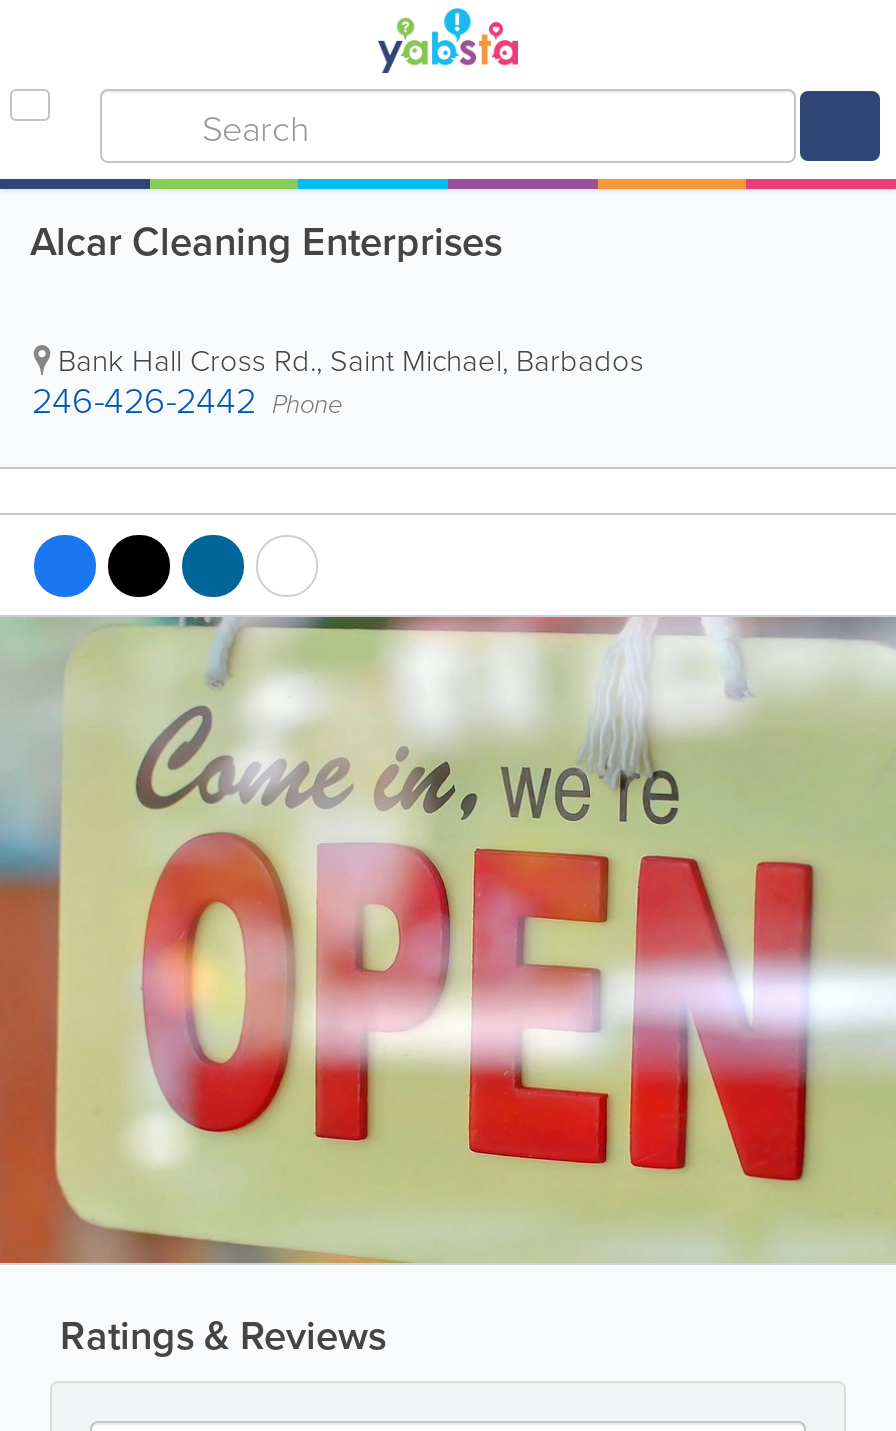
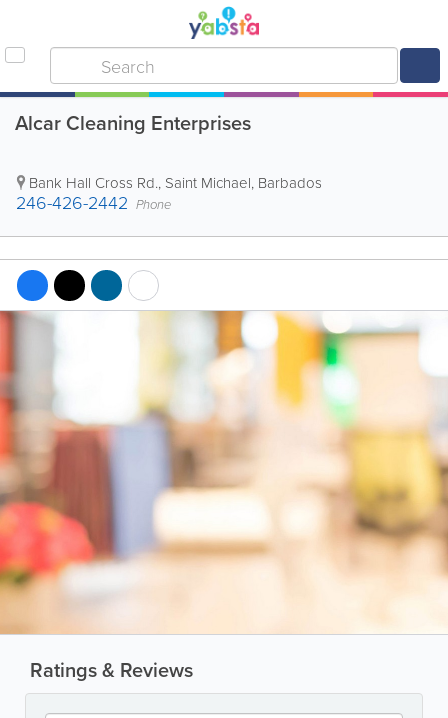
- [image]
+ [image]
